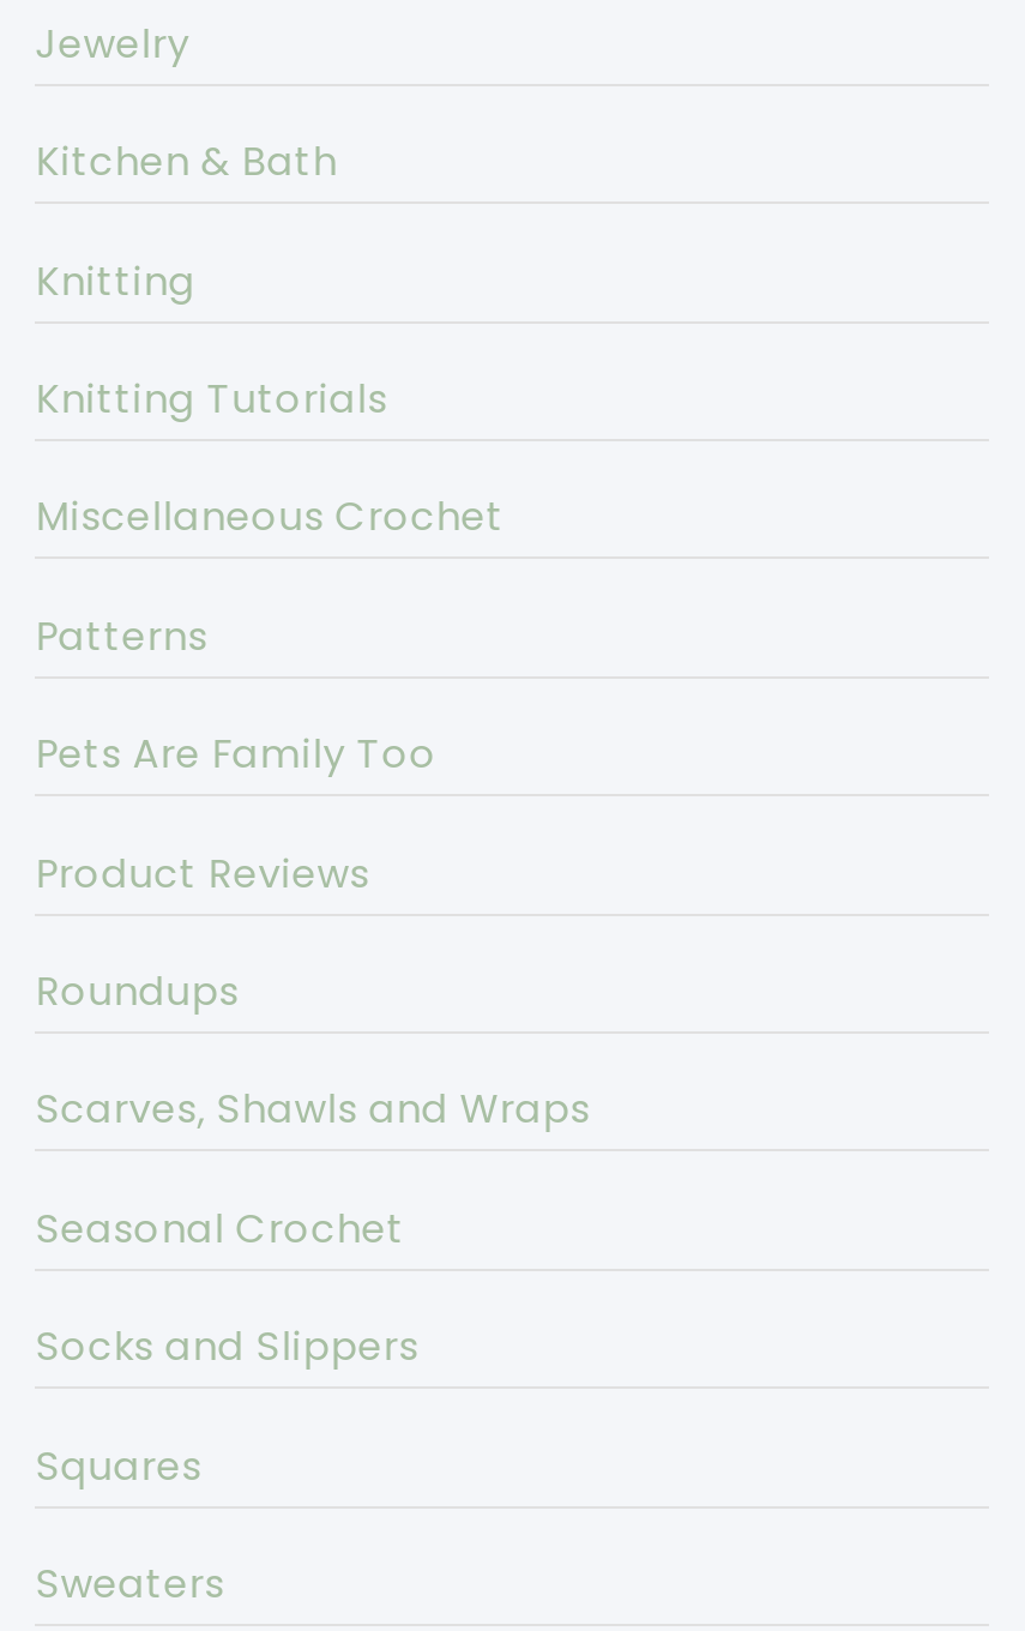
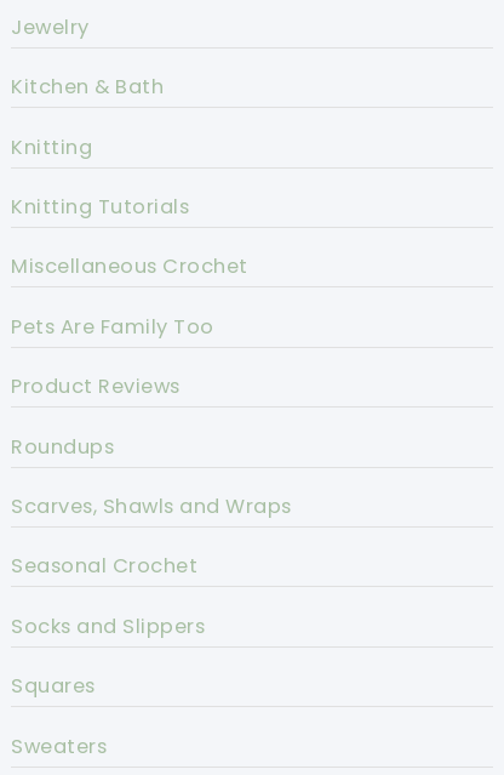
- Patterns
